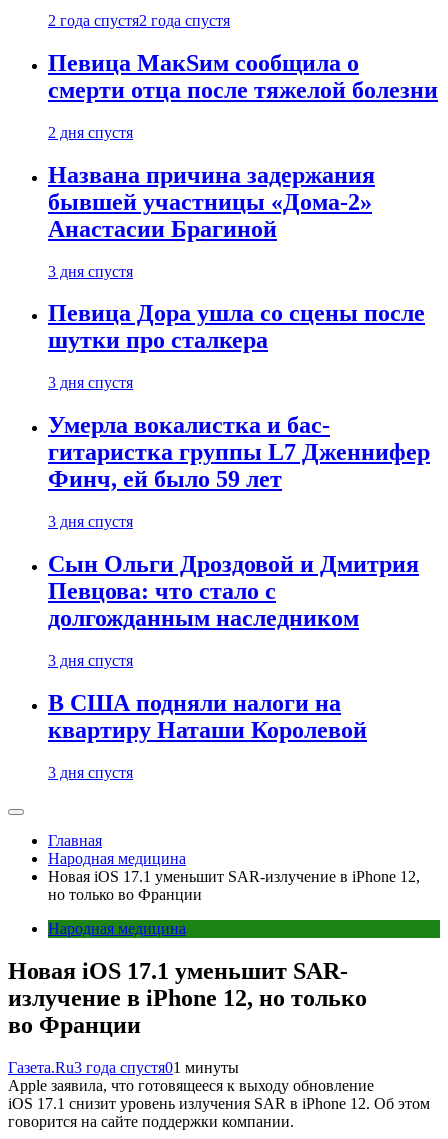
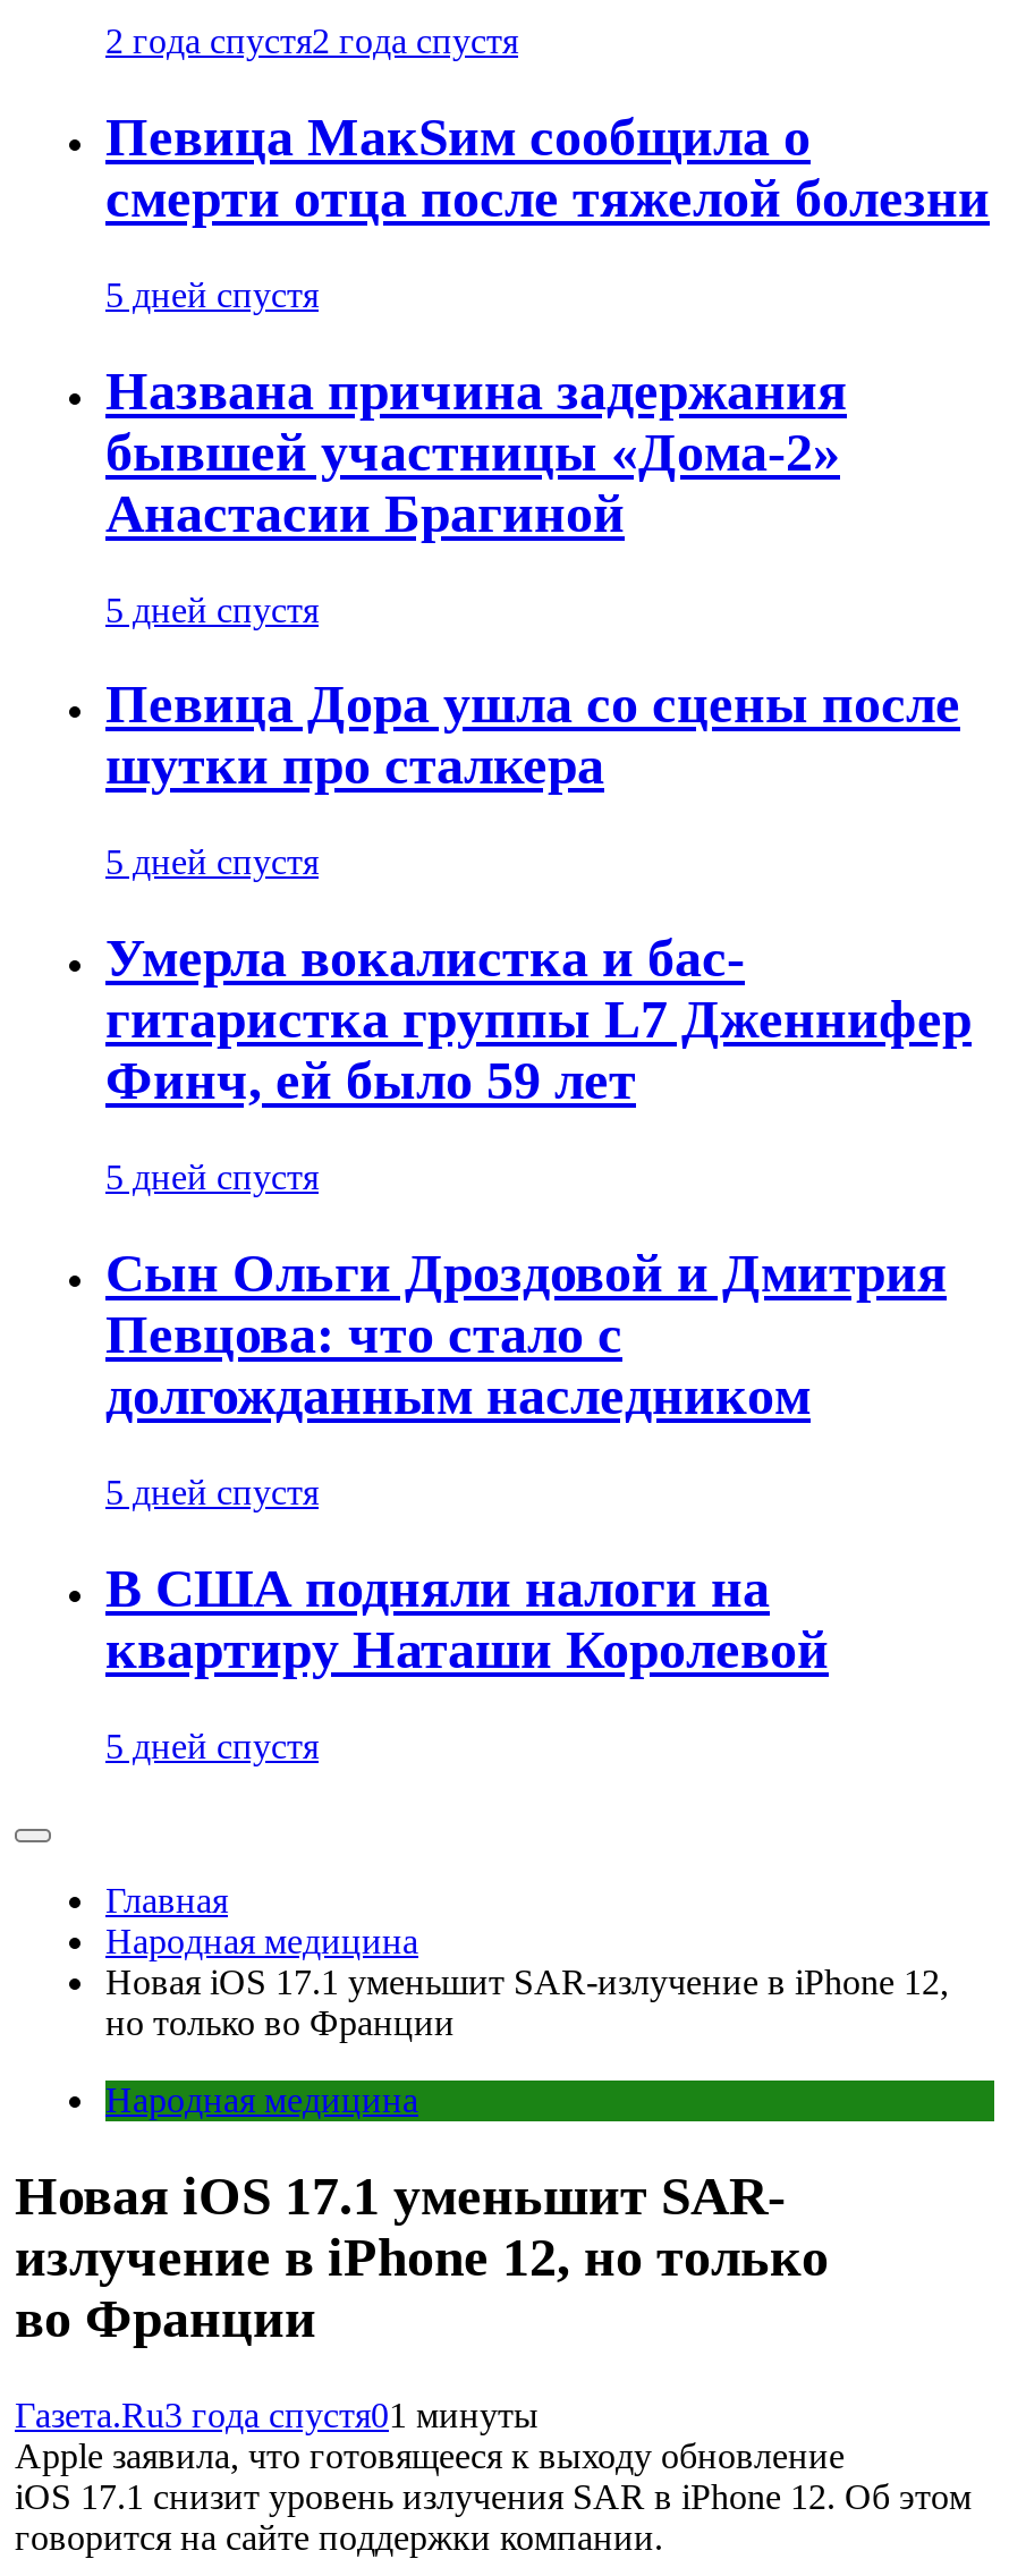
- 2 дня спустя
+ 5 дней спустя

- 3 дня спустя
+ 5 дней спустя

- 3 дня спустя
+ 5 дней спустя

- 3 дня спустя
+ 5 дней спустя

- 3 дня спустя
+ 5 дней спустя

- 3 дня спустя
+ 5 дней спустя
